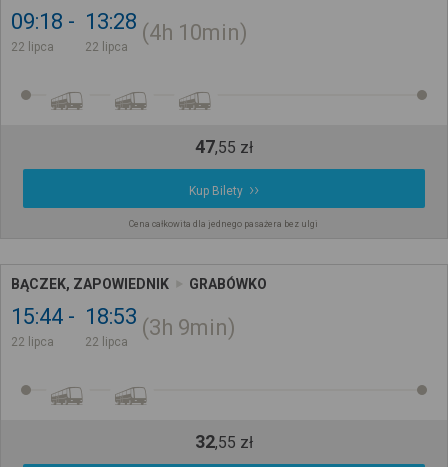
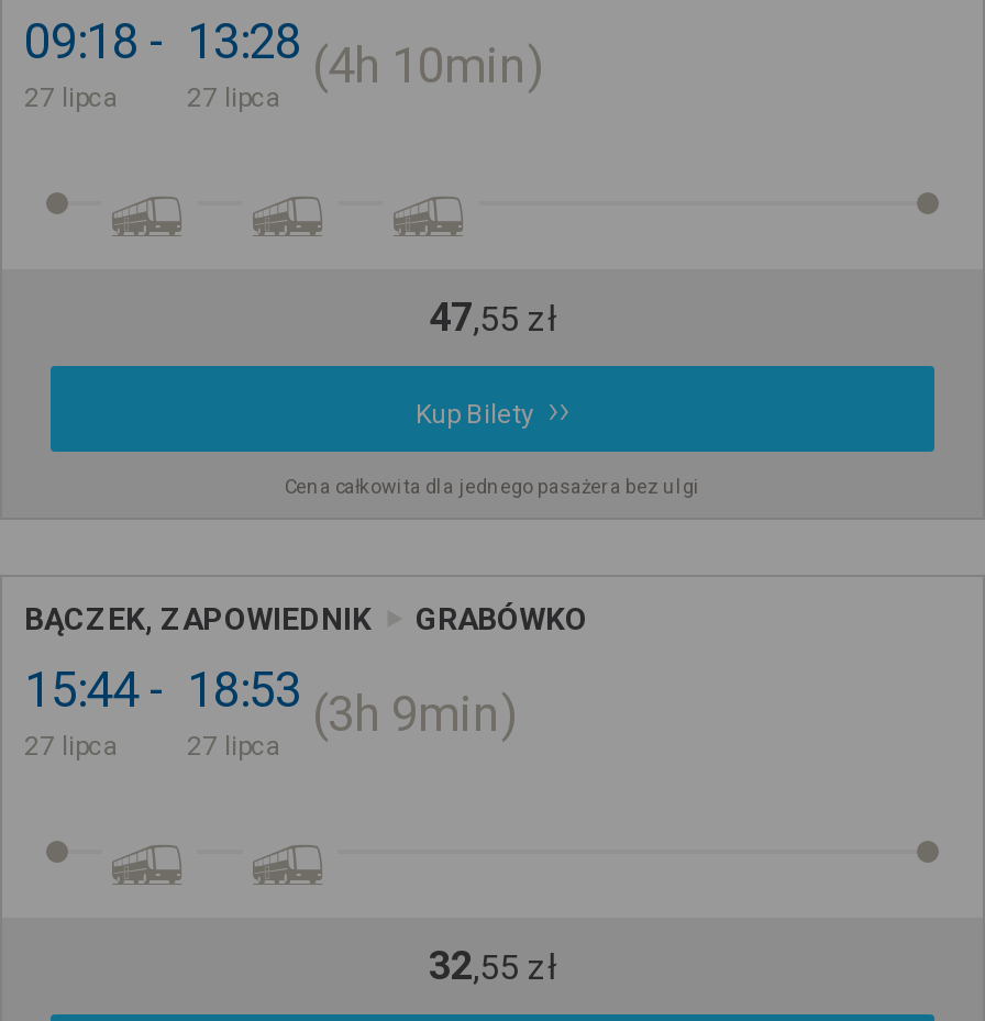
- 22 lipca
+ 27 lipca

- 22 lipca
+ 27 lipca

- 22 lipca
+ 27 lipca

- 22 lipca
+ 27 lipca
